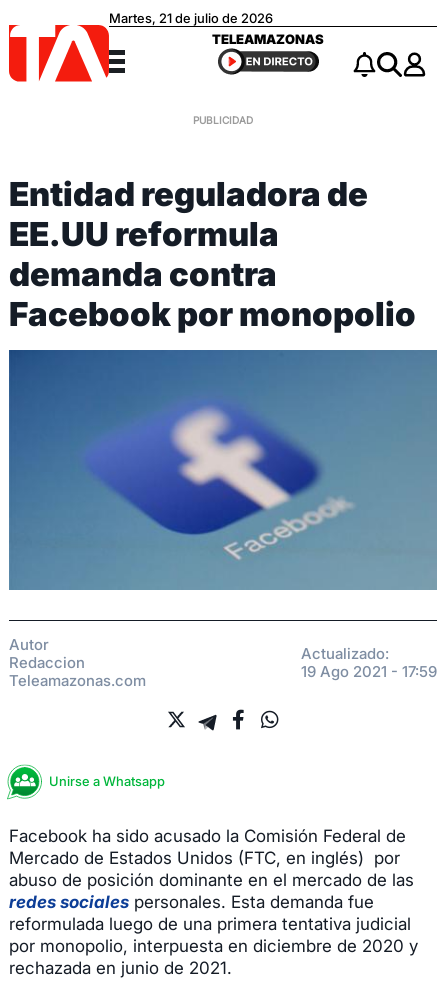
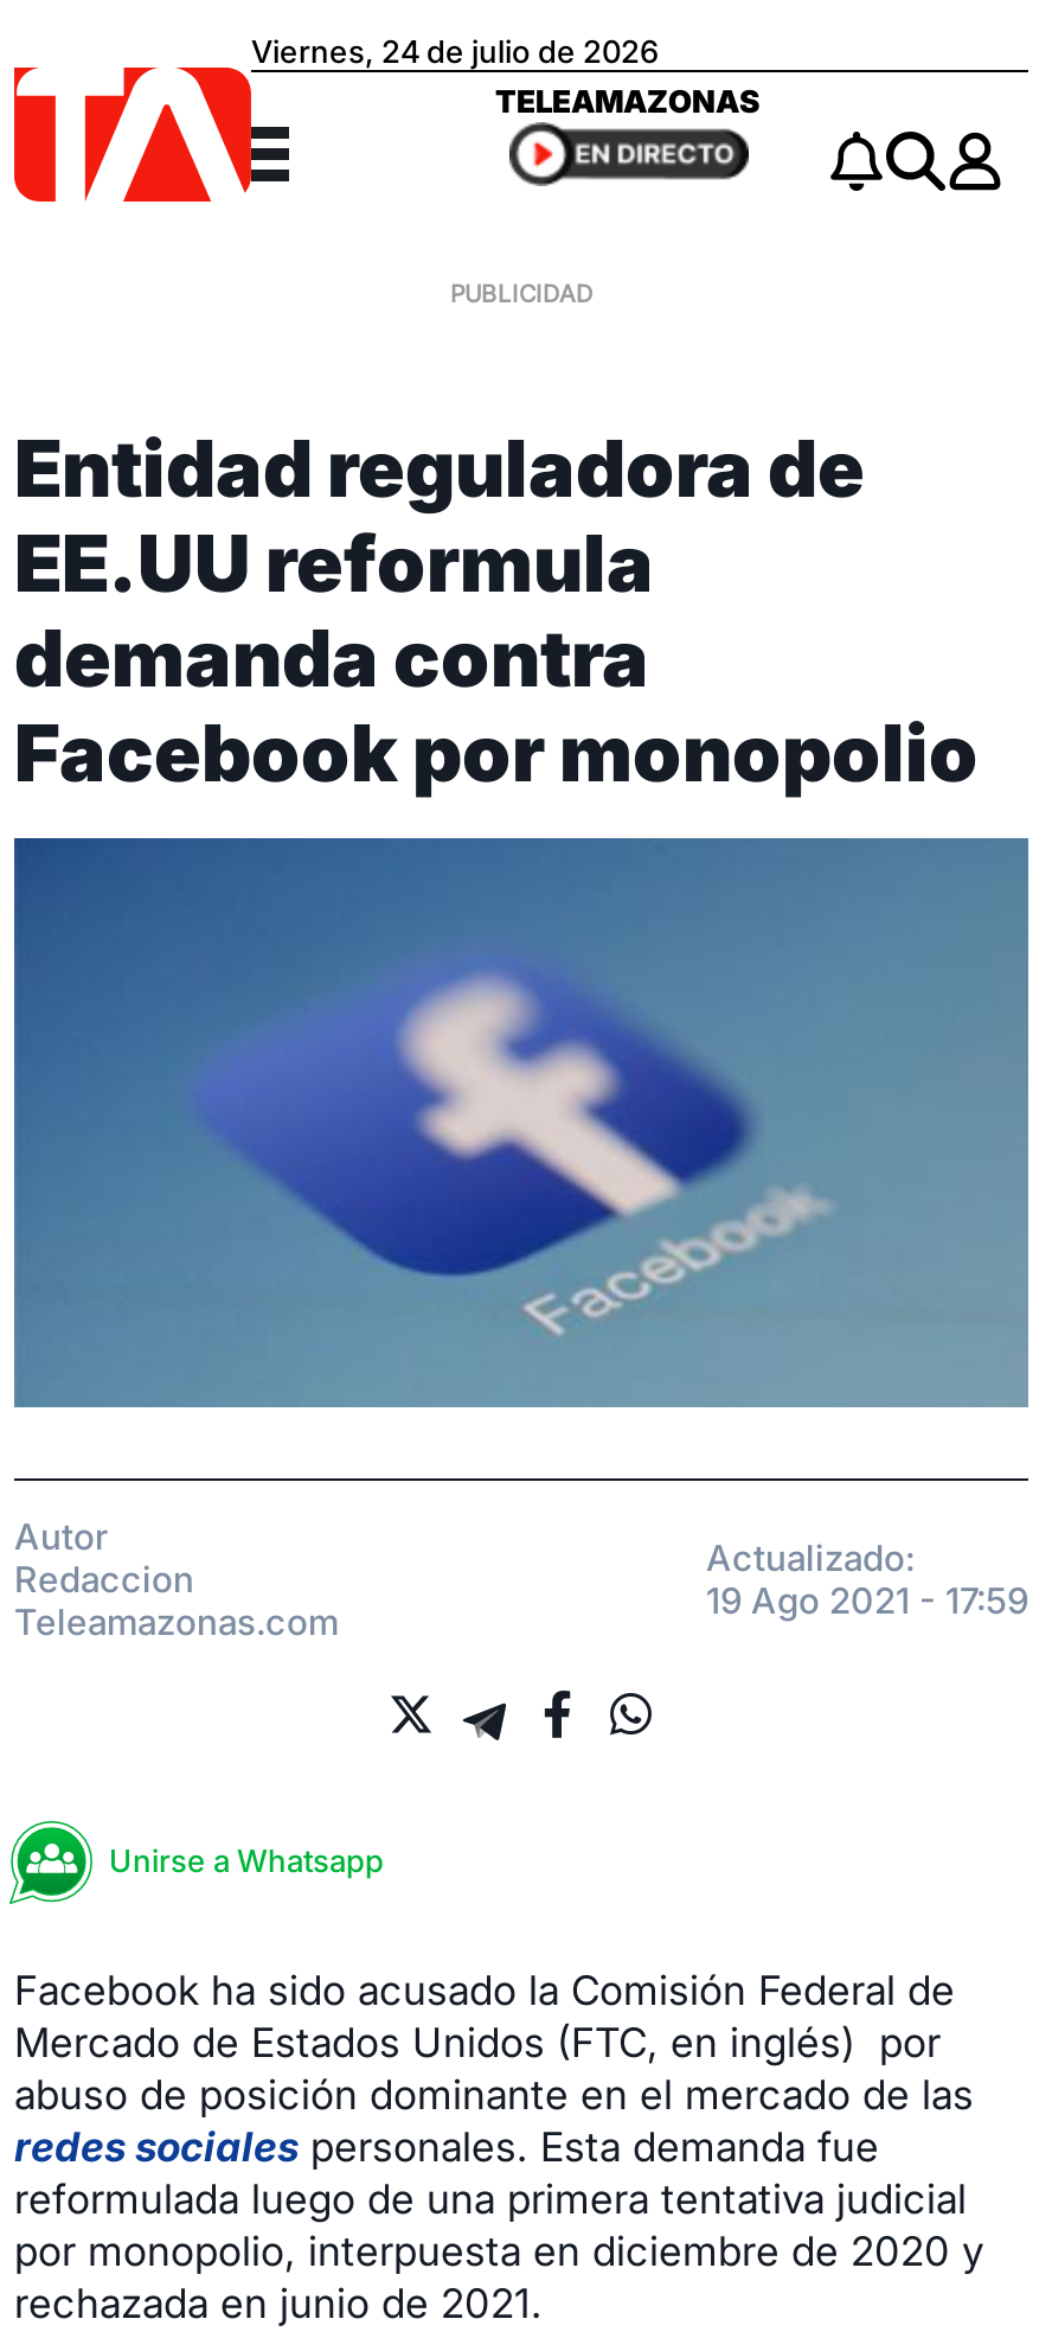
- Martes, 21 de julio de 2026
+ Viernes, 24 de julio de 2026
